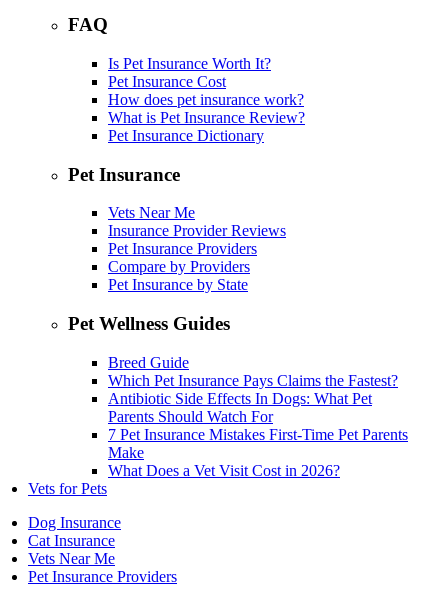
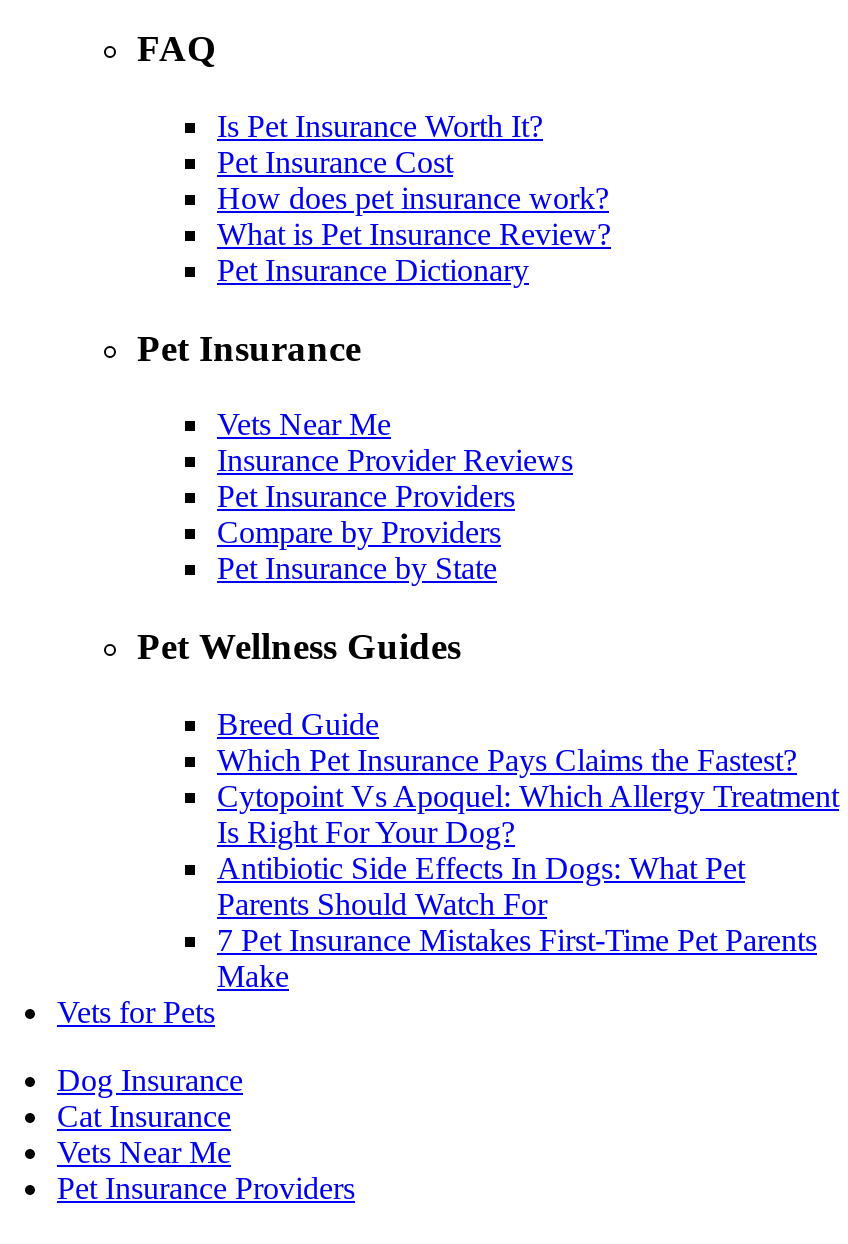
+ Cytopoint Vs Apoquel: Which Allergy Treatment
+ Is Right For Your Dog?

moved down: Antibiotic Side Effects In Dogs: What Pet | Parents Should Watch For | 7 Pet Insurance Mistakes First-Time Pet Parents | Make

- What Does a Vet Visit Cost in 2026?
